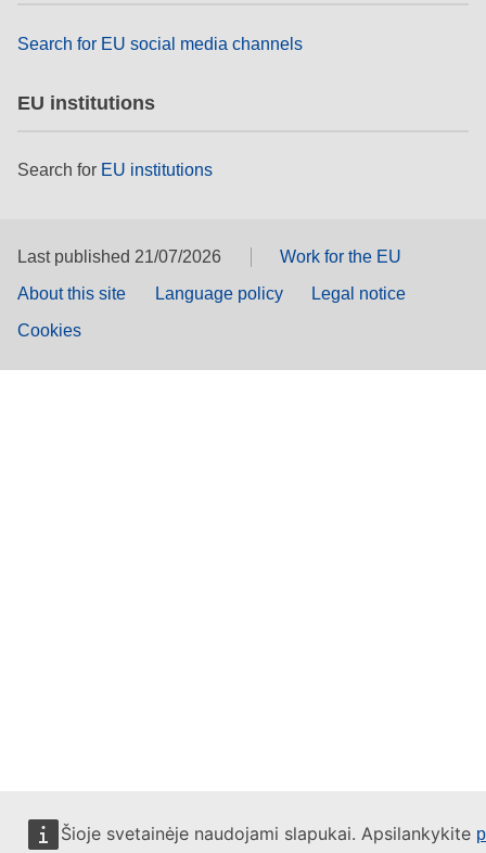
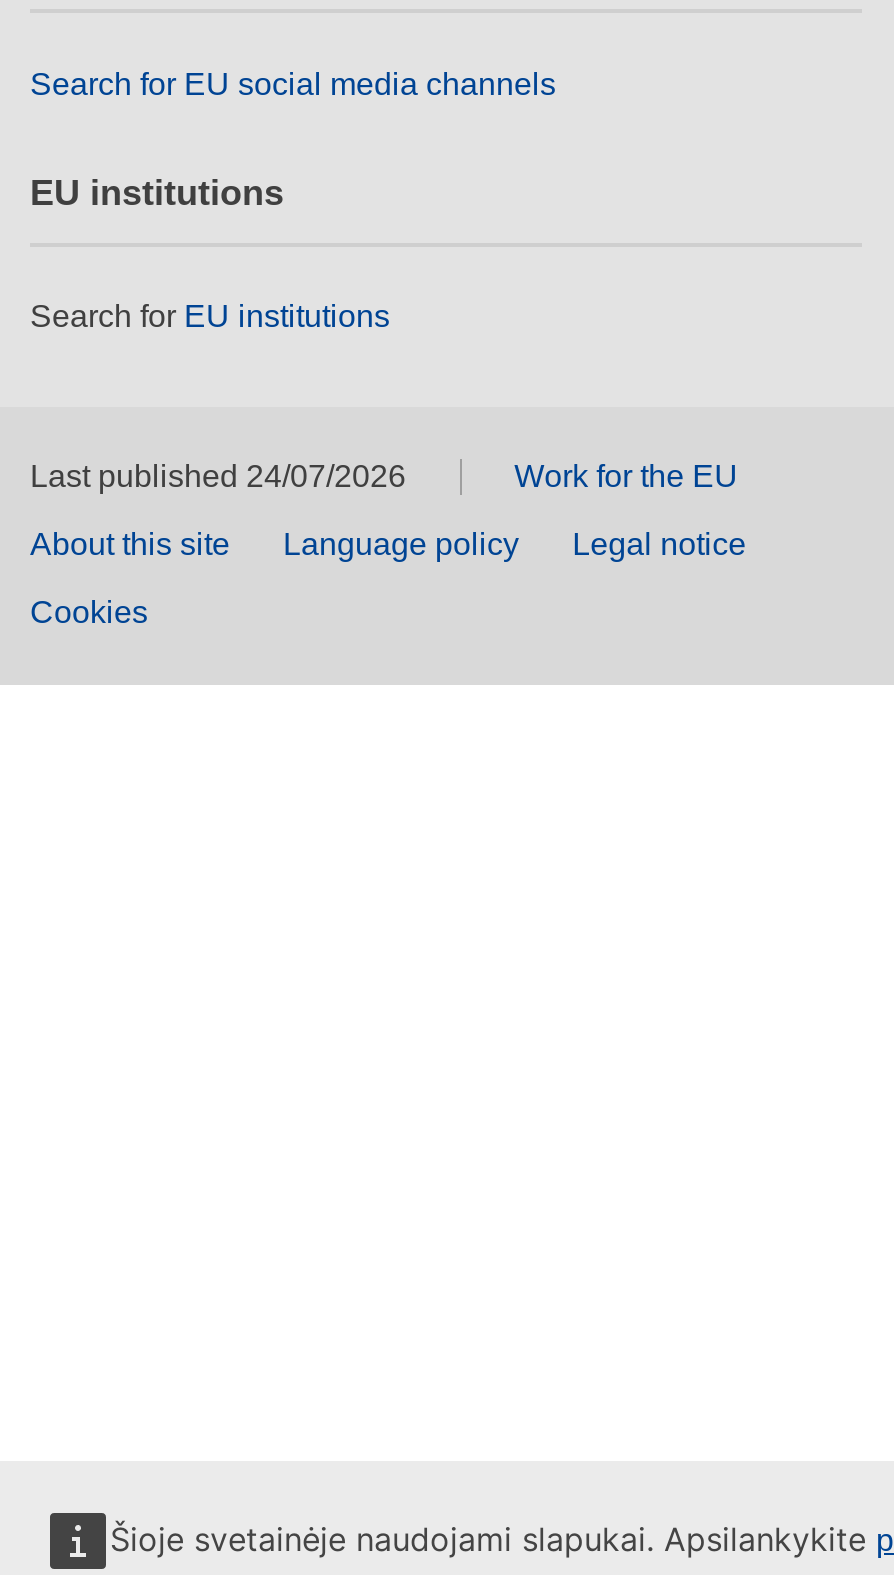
- Last published 21/07/2026
+ Last published 24/07/2026
